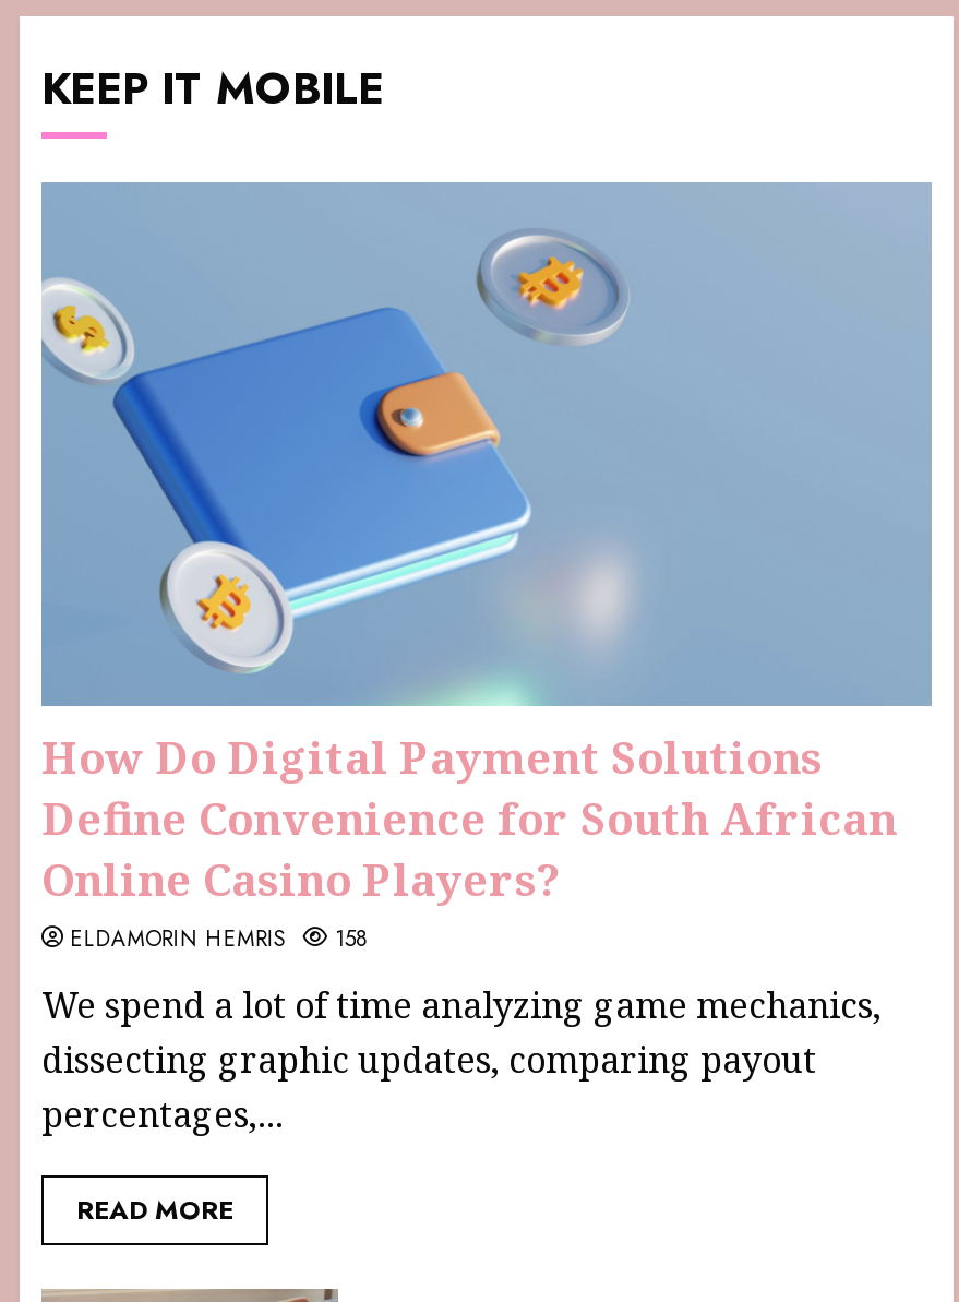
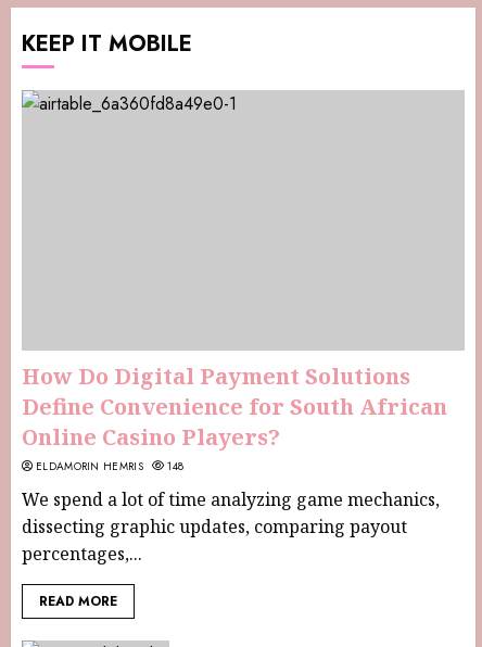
- [image]

- ELDAMORIN HEMRIS 158
+ ELDAMORIN HEMRIS 148
